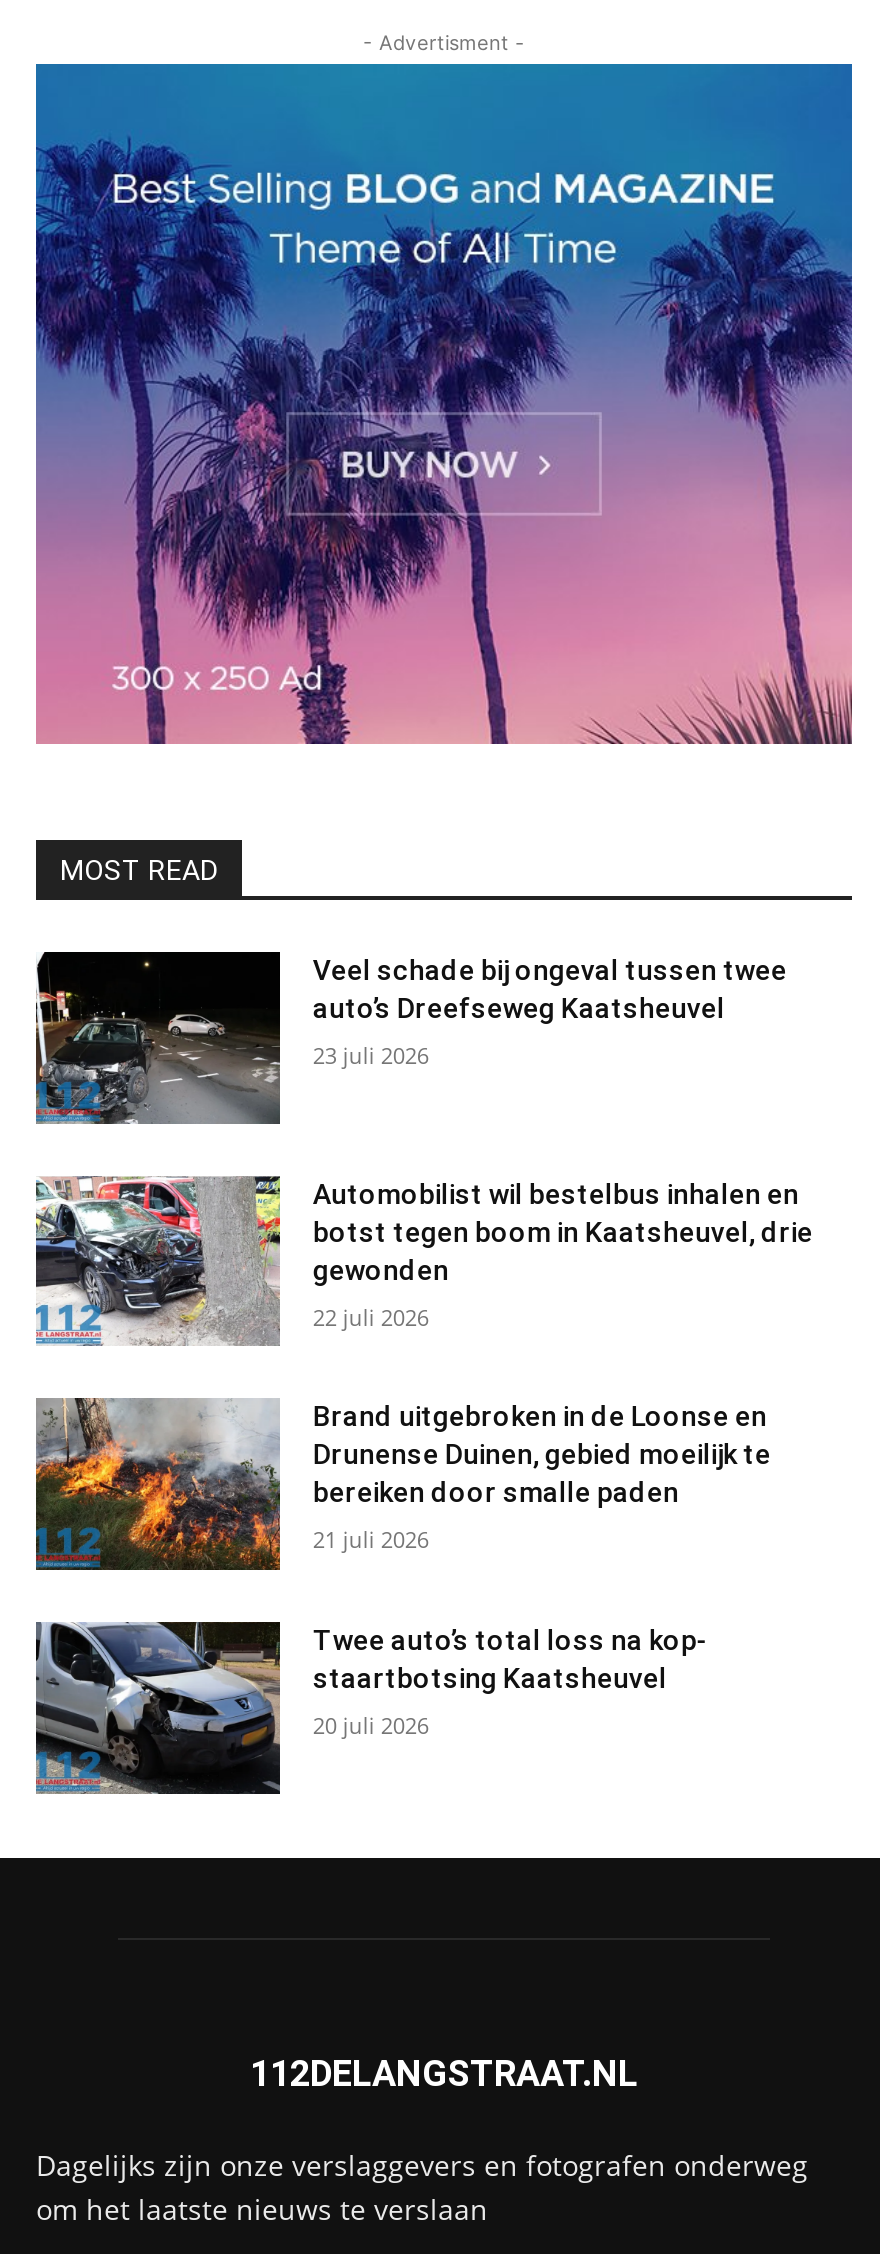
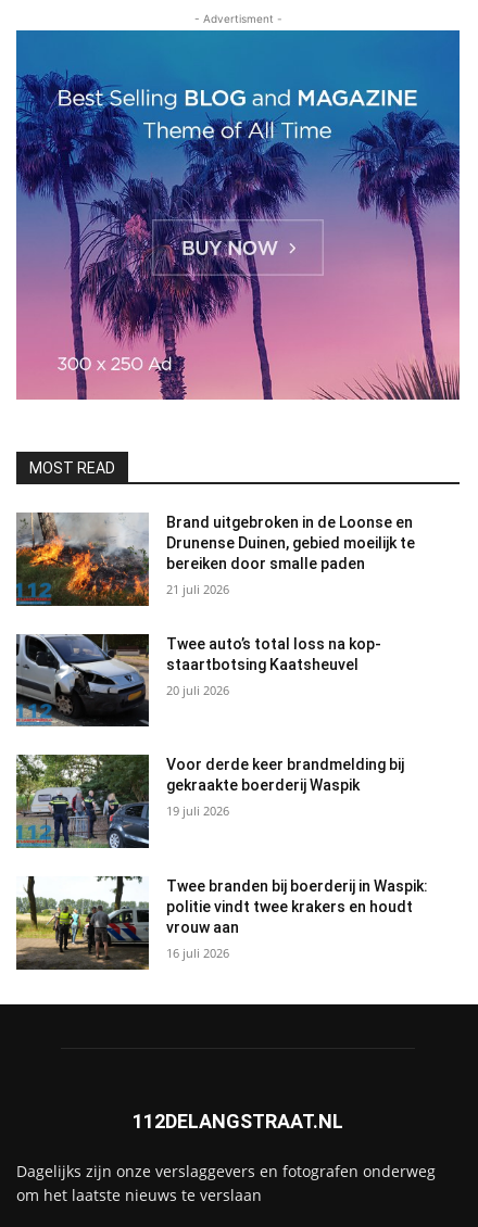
- [image]
- Veel schade bij ongeval tussen twee
- auto’s Dreefseweg Kaatsheuvel
- 23 juli 2026

- [image]
- Automobilist wil bestelbus inhalen en
- botst tegen boom in Kaatsheuvel, drie
- gewonden
- 22 juli 2026

moved up: [image] | Brand uitgebroken in de Loonse en | Drunense Duinen, gebied moeilijk te | bereiken door smalle paden | 21 juli 2026 | Twee auto’s total loss na kop- | staartbotsing Kaatsheuvel | 20 juli 2026

+ [image]
+ Voor derde keer brandmelding bij
+ gekraakte boerderij Waspik
+ 19 juli 2026

+ [image]
+ Twee branden bij boerderij in Waspik:
+ politie vindt twee krakers en houdt
+ vrouw aan
+ 16 juli 2026
